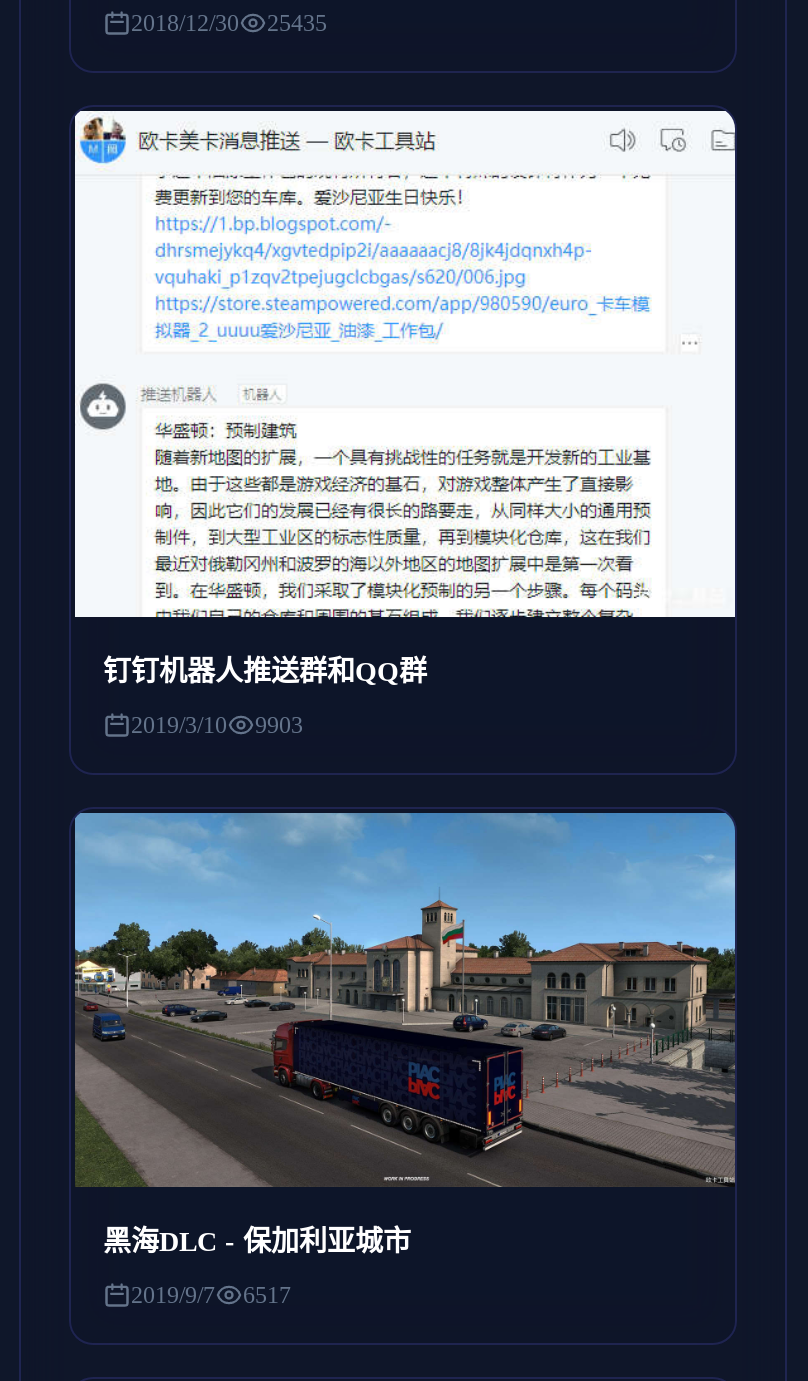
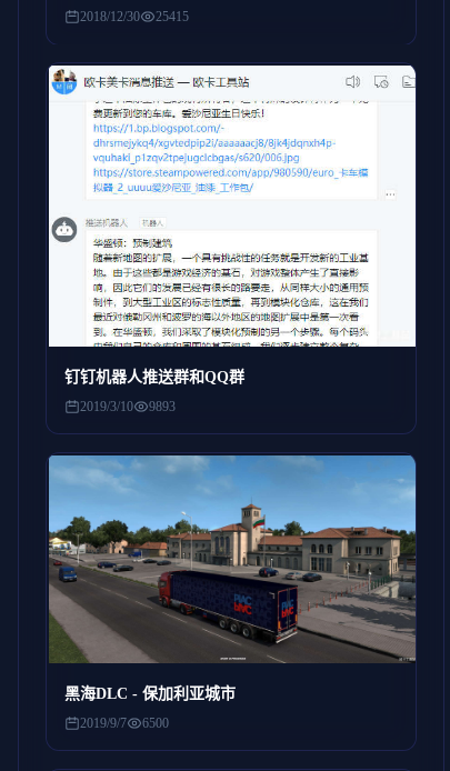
- 2018/12/30 25435
+ 2018/12/30 25415

- 2019/3/10 9903
+ 2019/3/10 9893

- 2019/9/7 6517
+ 2019/9/7 6500
